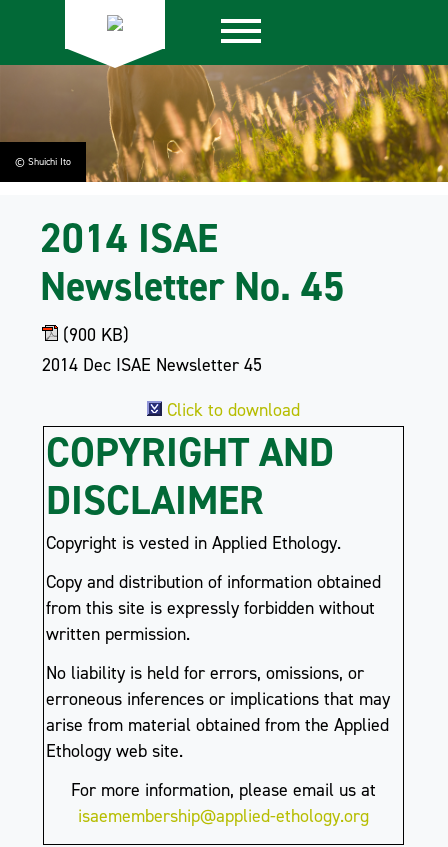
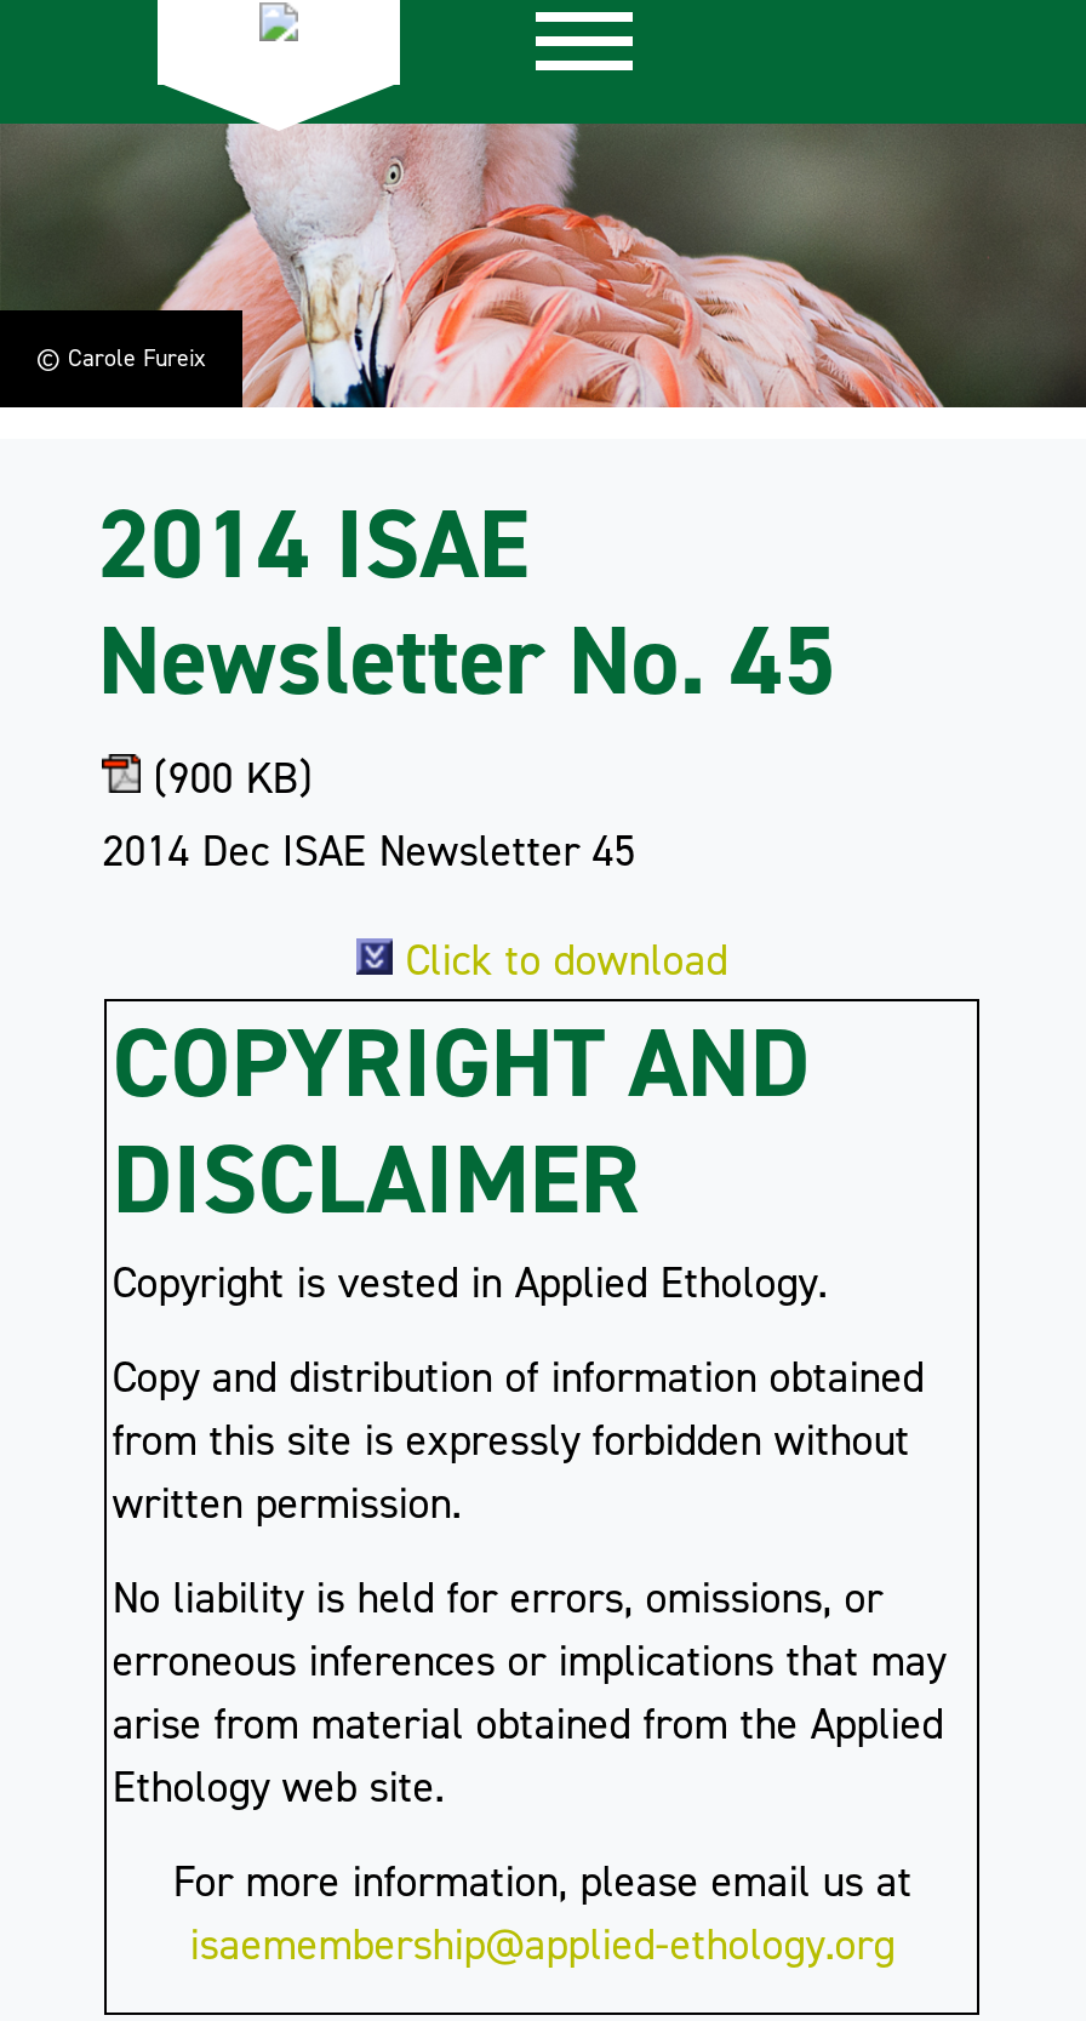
- [image]
- © Shuichi Ito
+ [image]
+ © Carole Fureix
